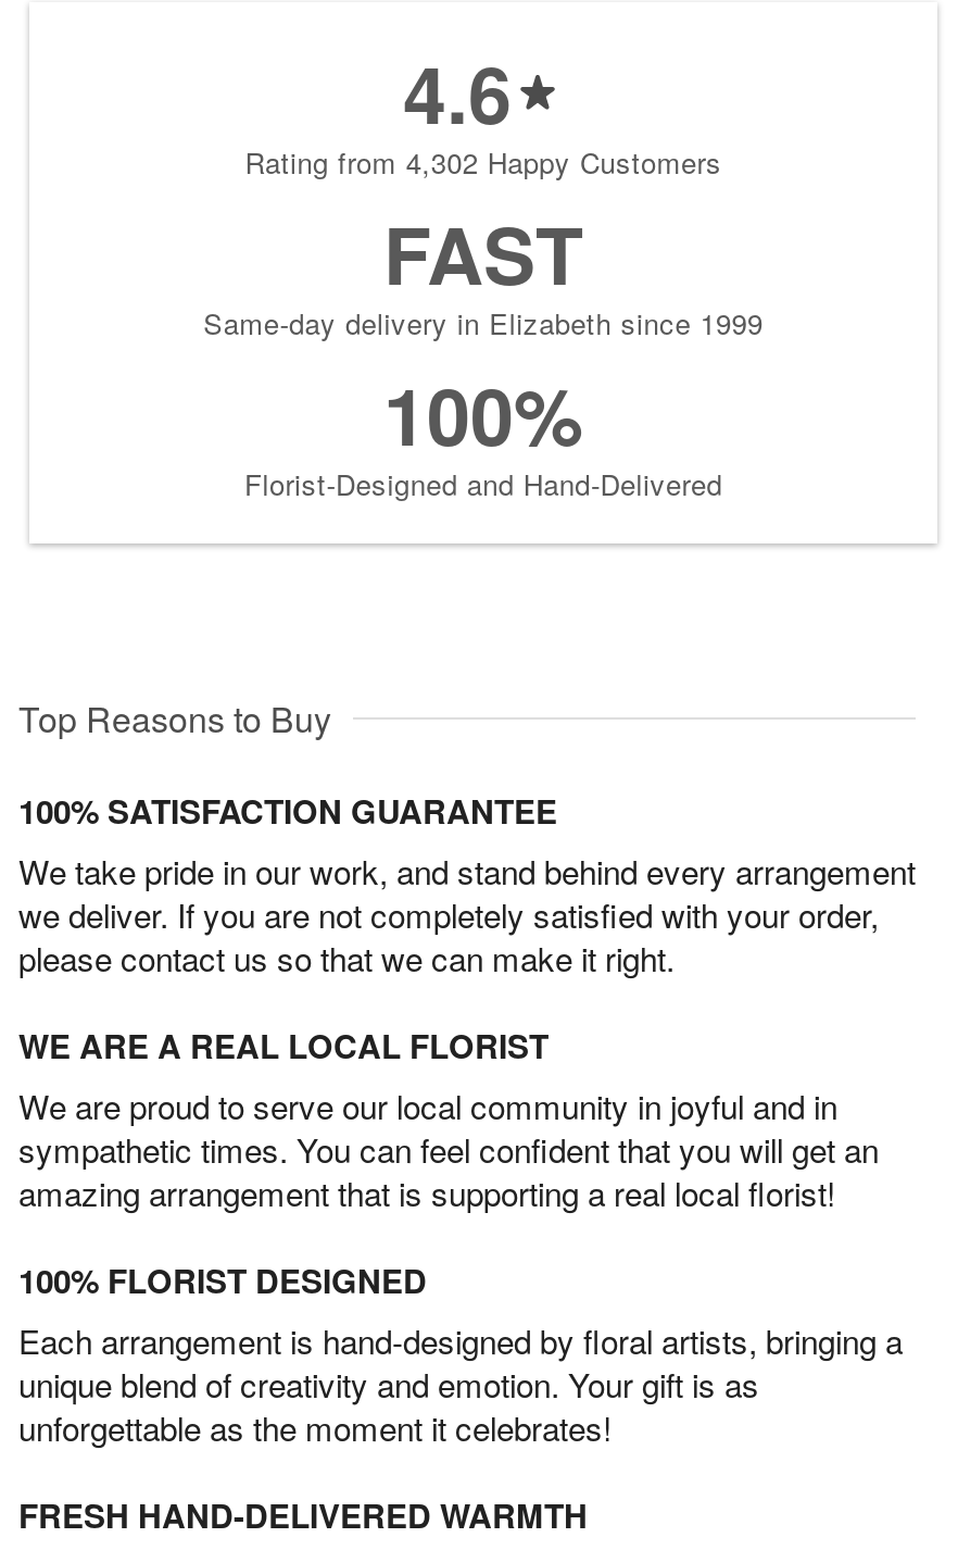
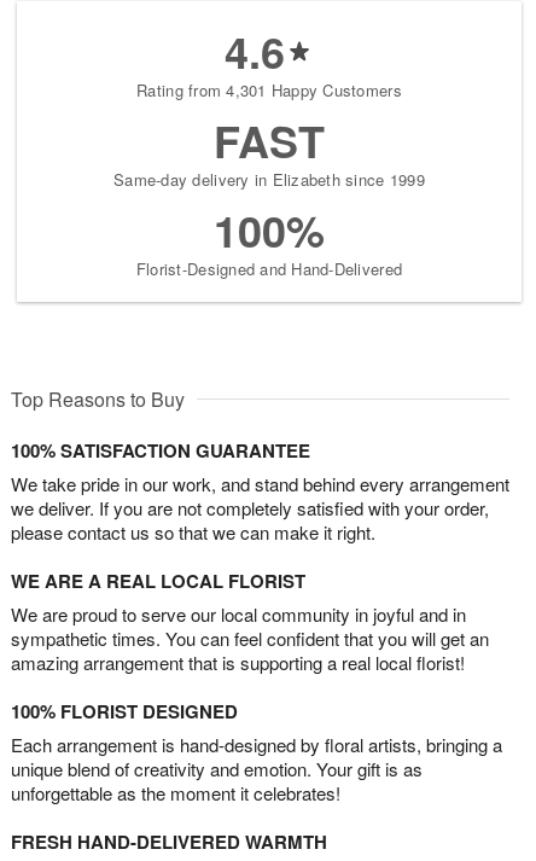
- Rating from 4,302 Happy Customers
+ Rating from 4,301 Happy Customers
